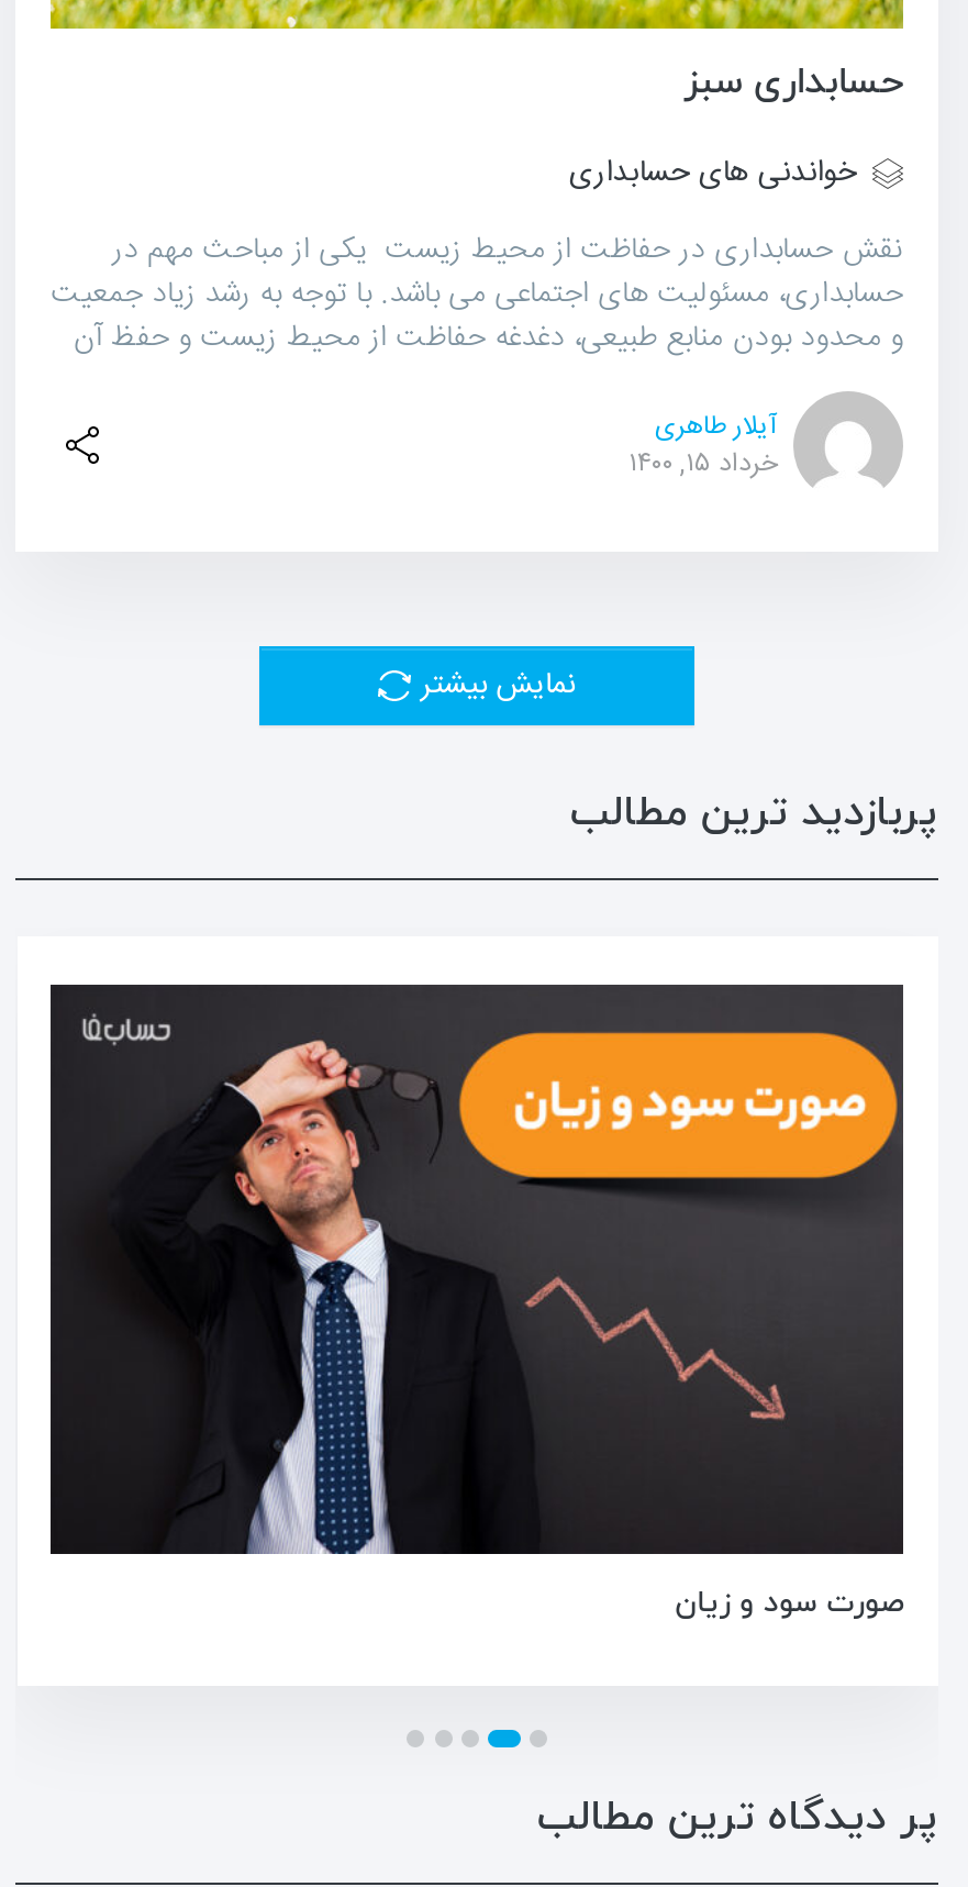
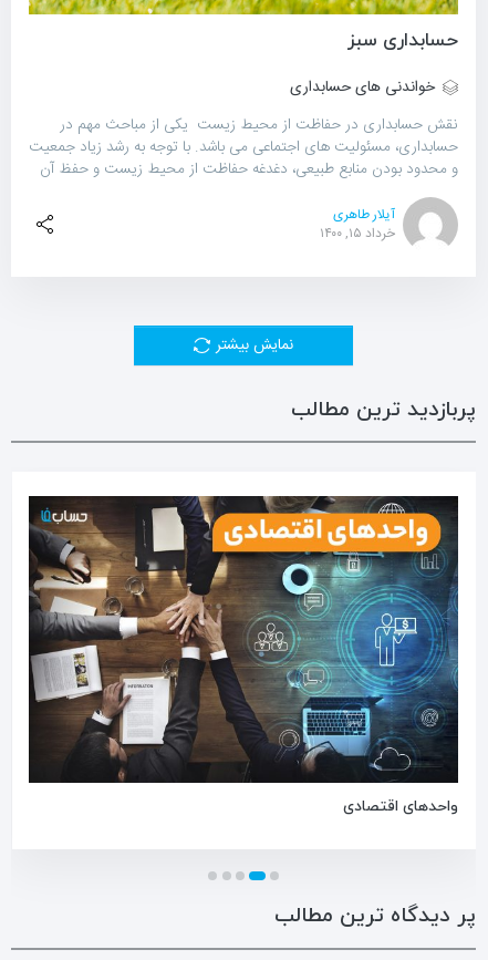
- [image]
- صورت سود و زیان
+ [image]
+ واحدهای اقتصادی
